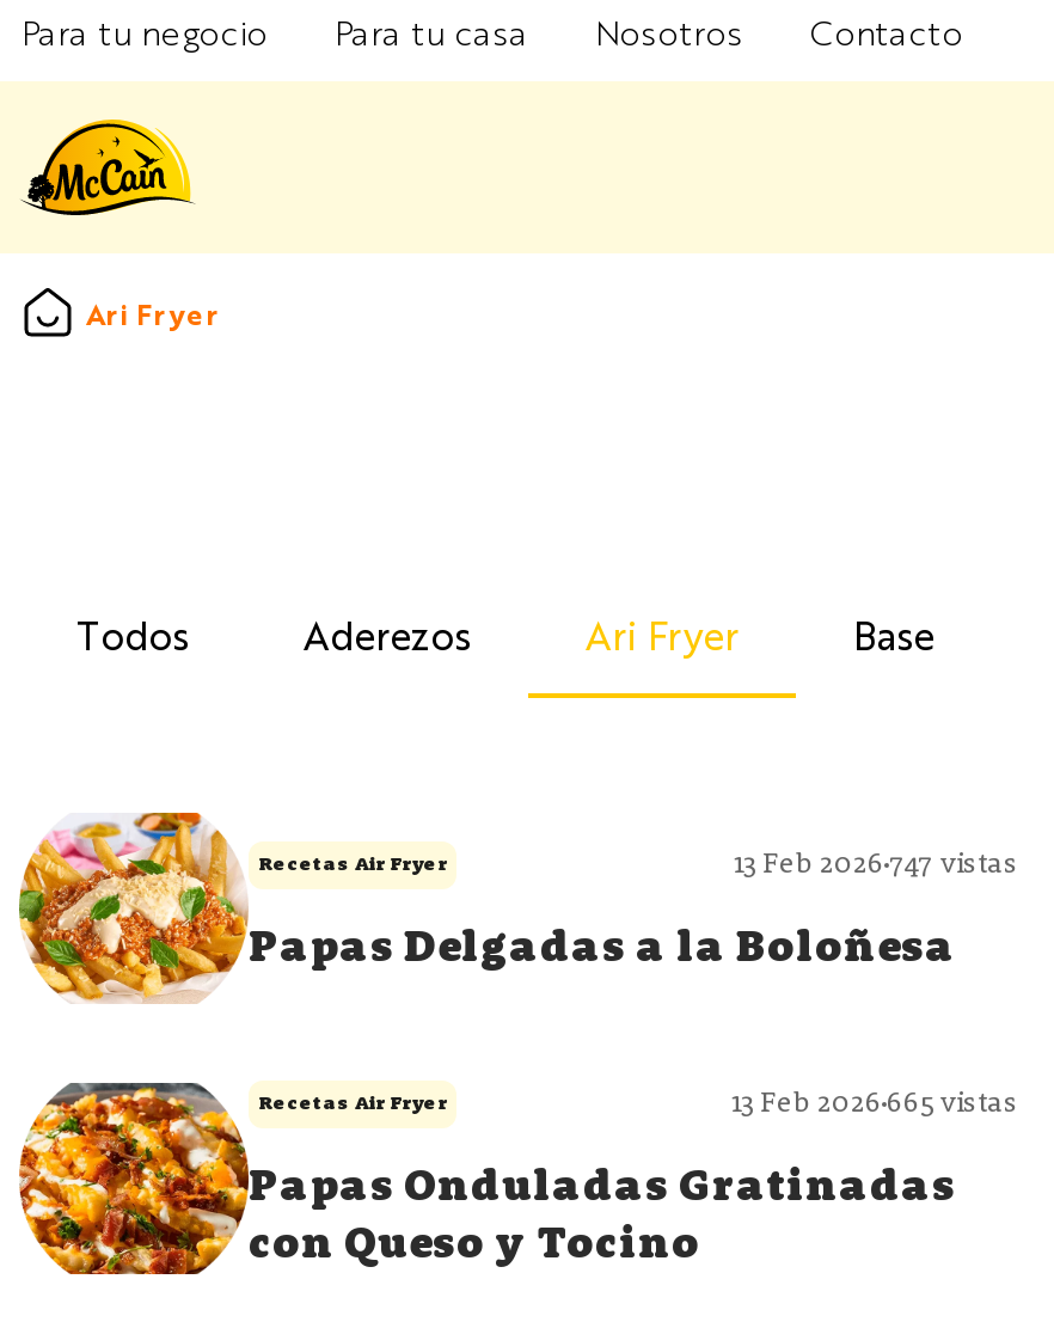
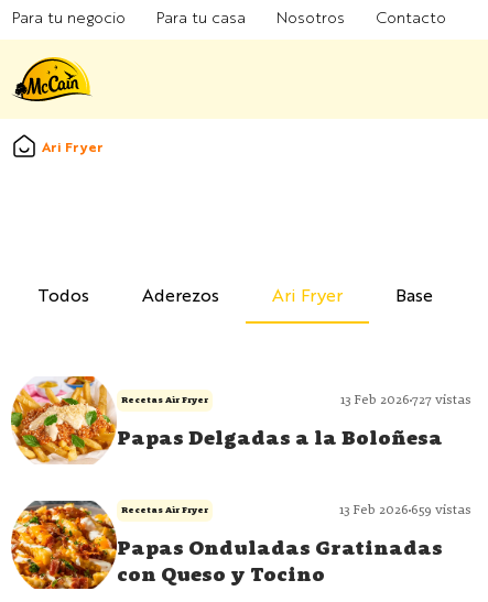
- 13 Feb 2026 747 vistas
+ 13 Feb 2026 727 vistas

- 13 Feb 2026 665 vistas
+ 13 Feb 2026 659 vistas
